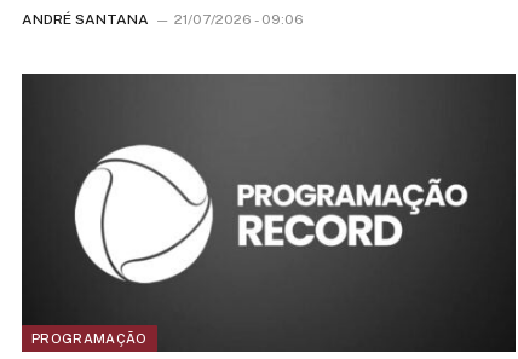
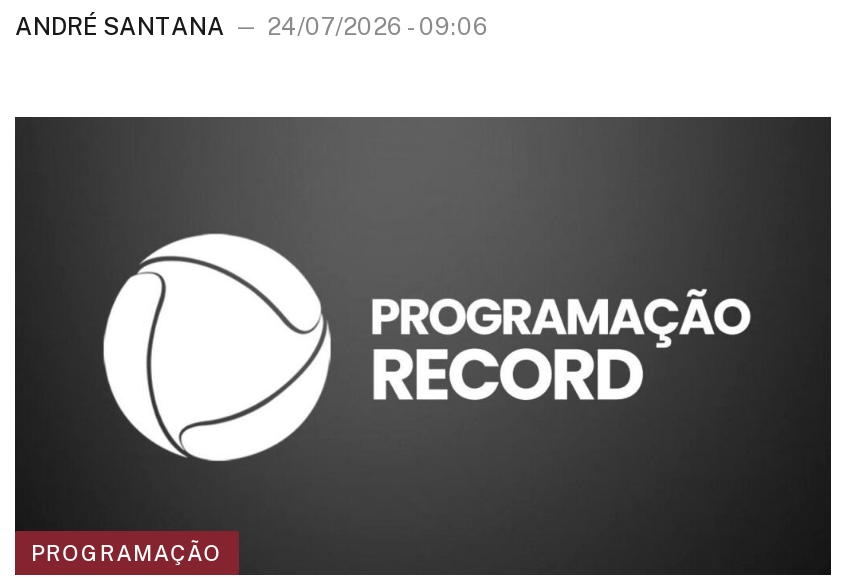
- ANDRÉ SANTANA 21/07/2026 - 09:06
+ ANDRÉ SANTANA 24/07/2026 - 09:06
